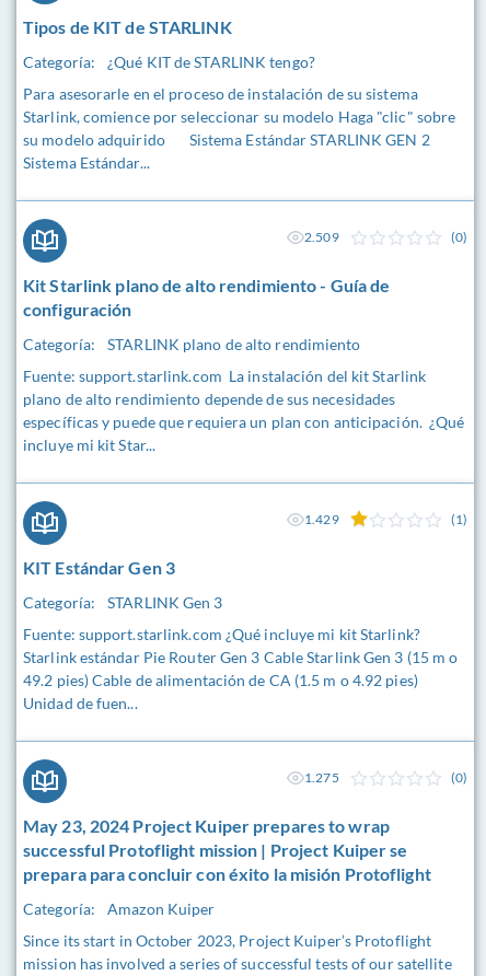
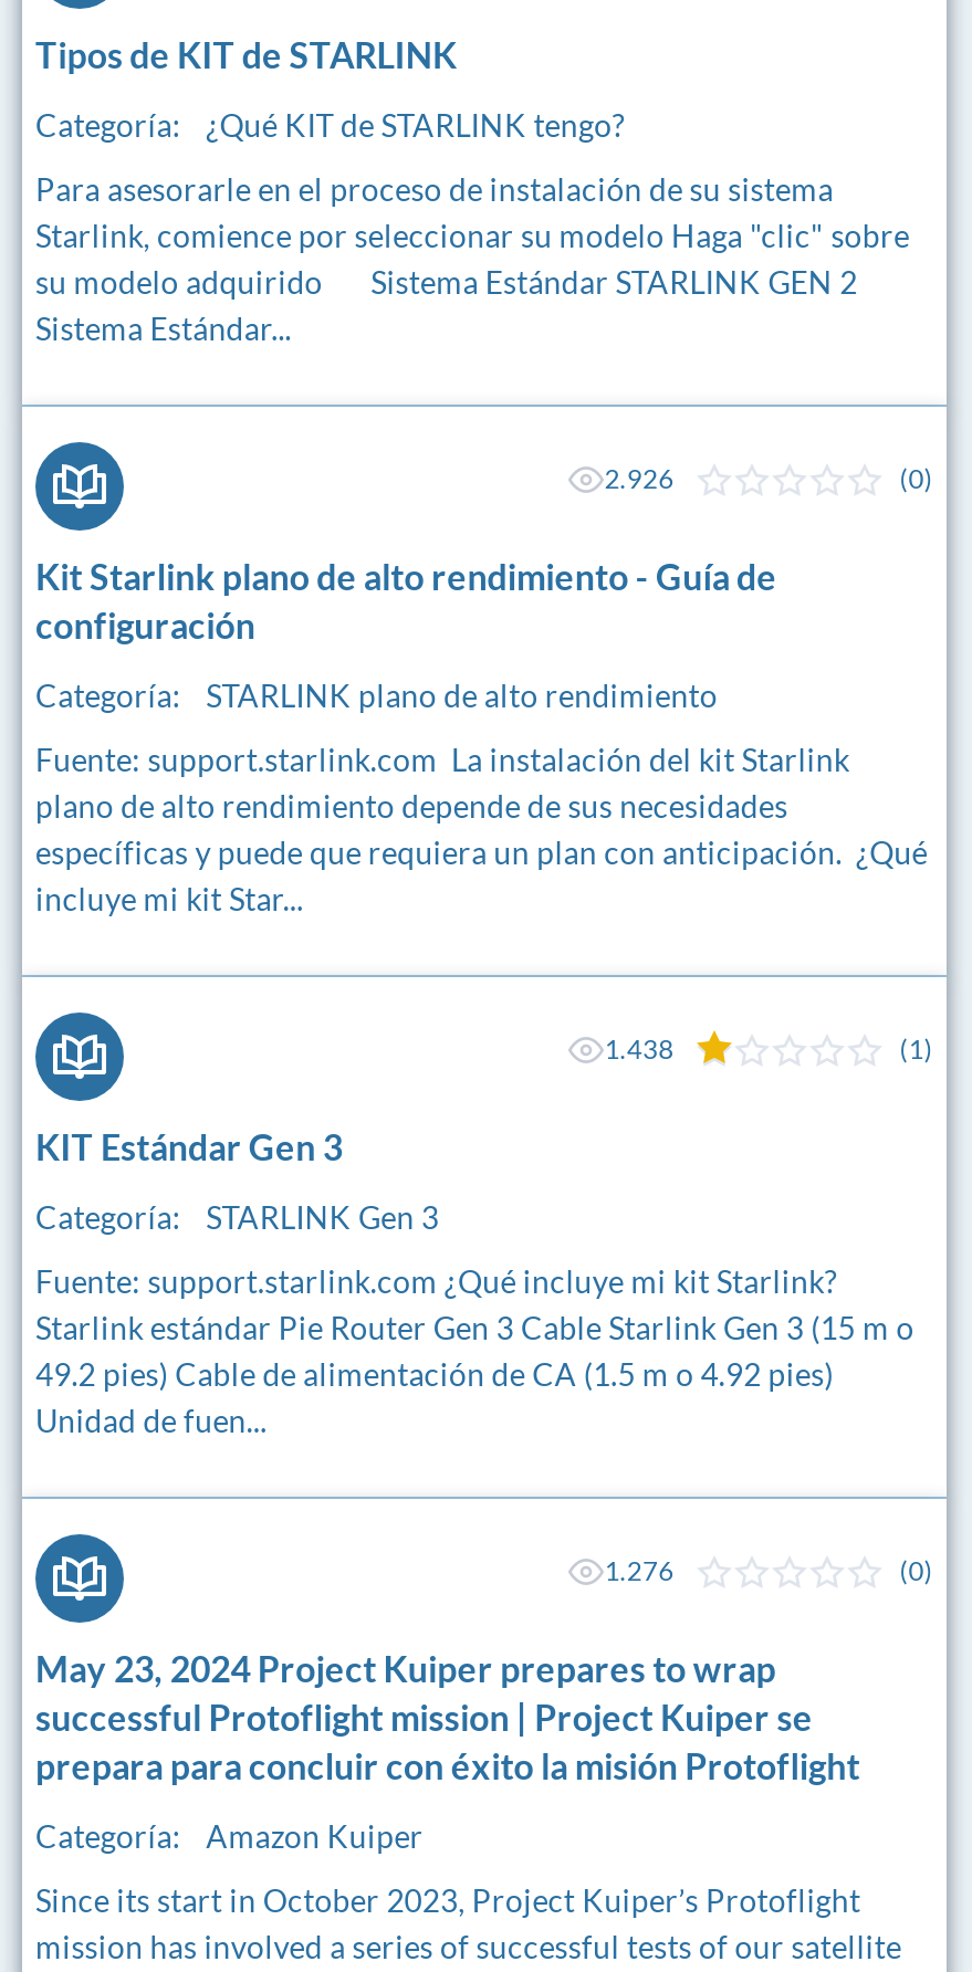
- 2.509
+ 2.926

- 1.429
+ 1.438

- 1.275
+ 1.276
